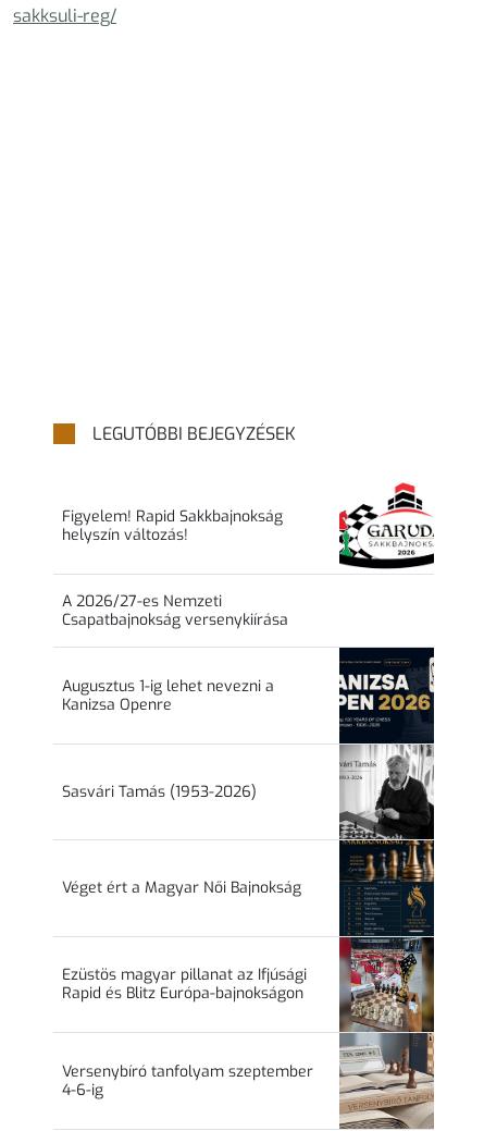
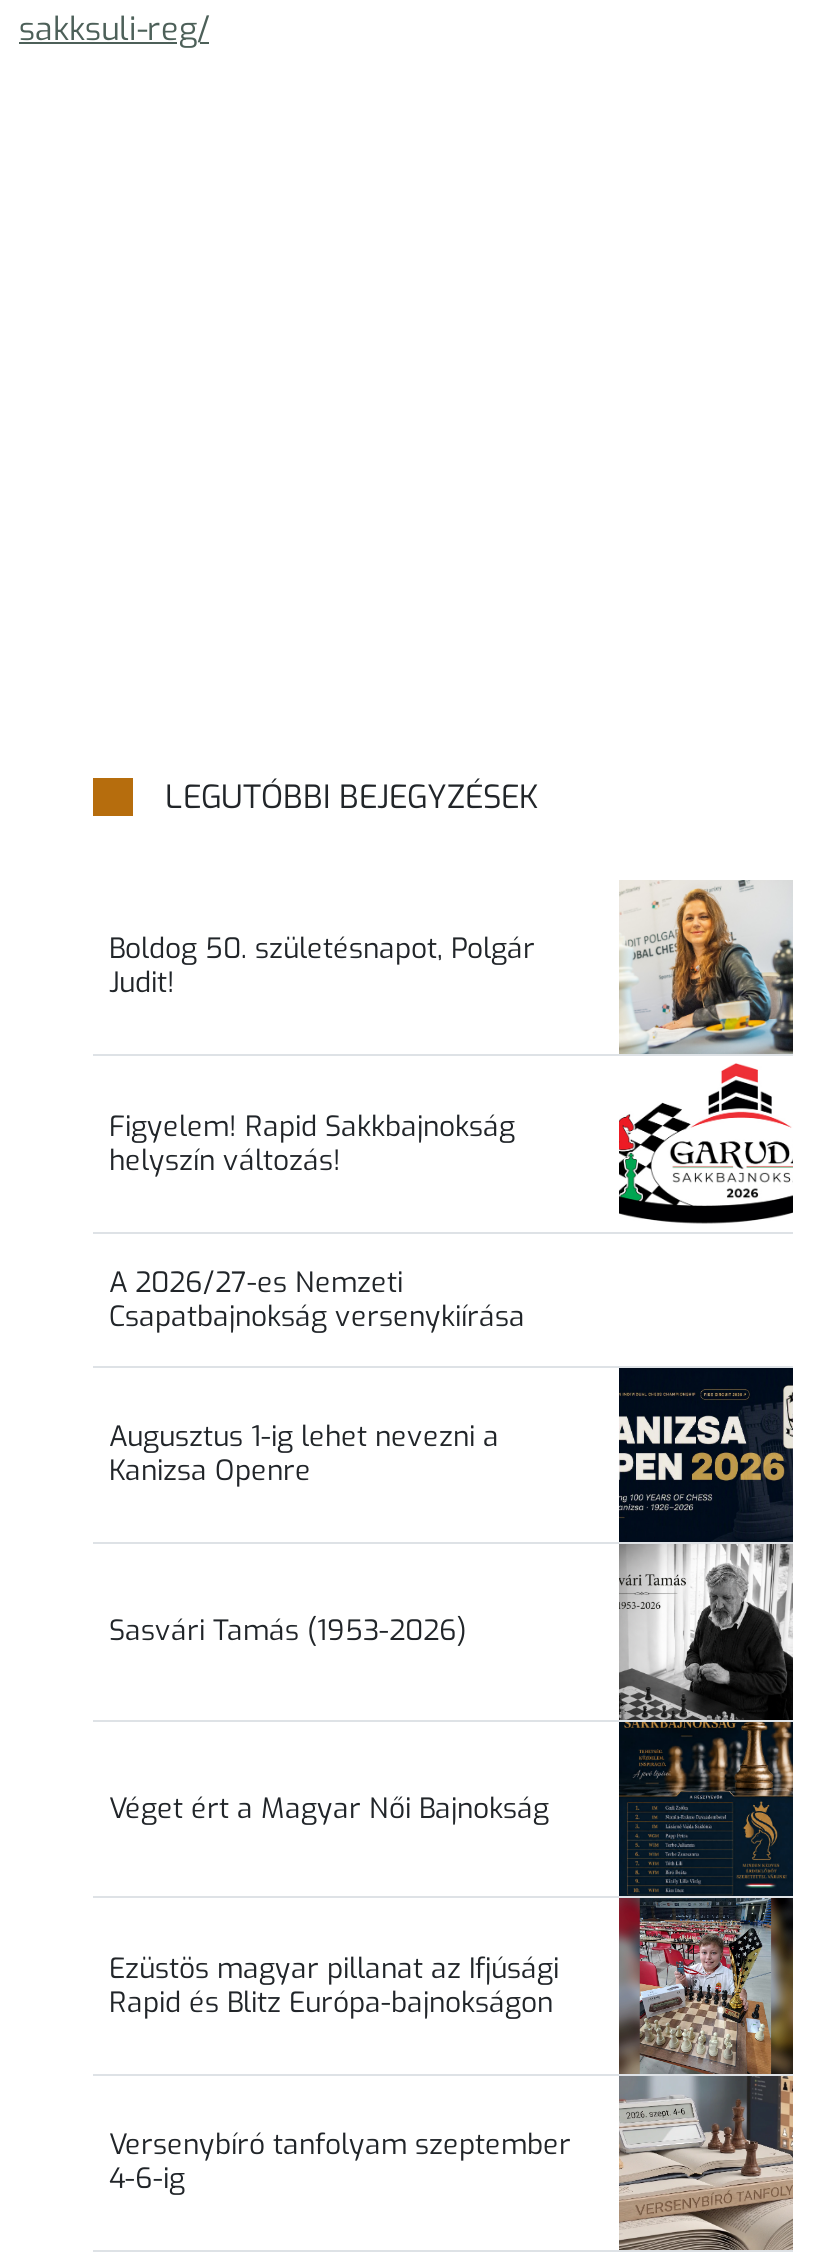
+ Boldog 50. születésnapot, Polgár
+ Judit!

+ [image]
